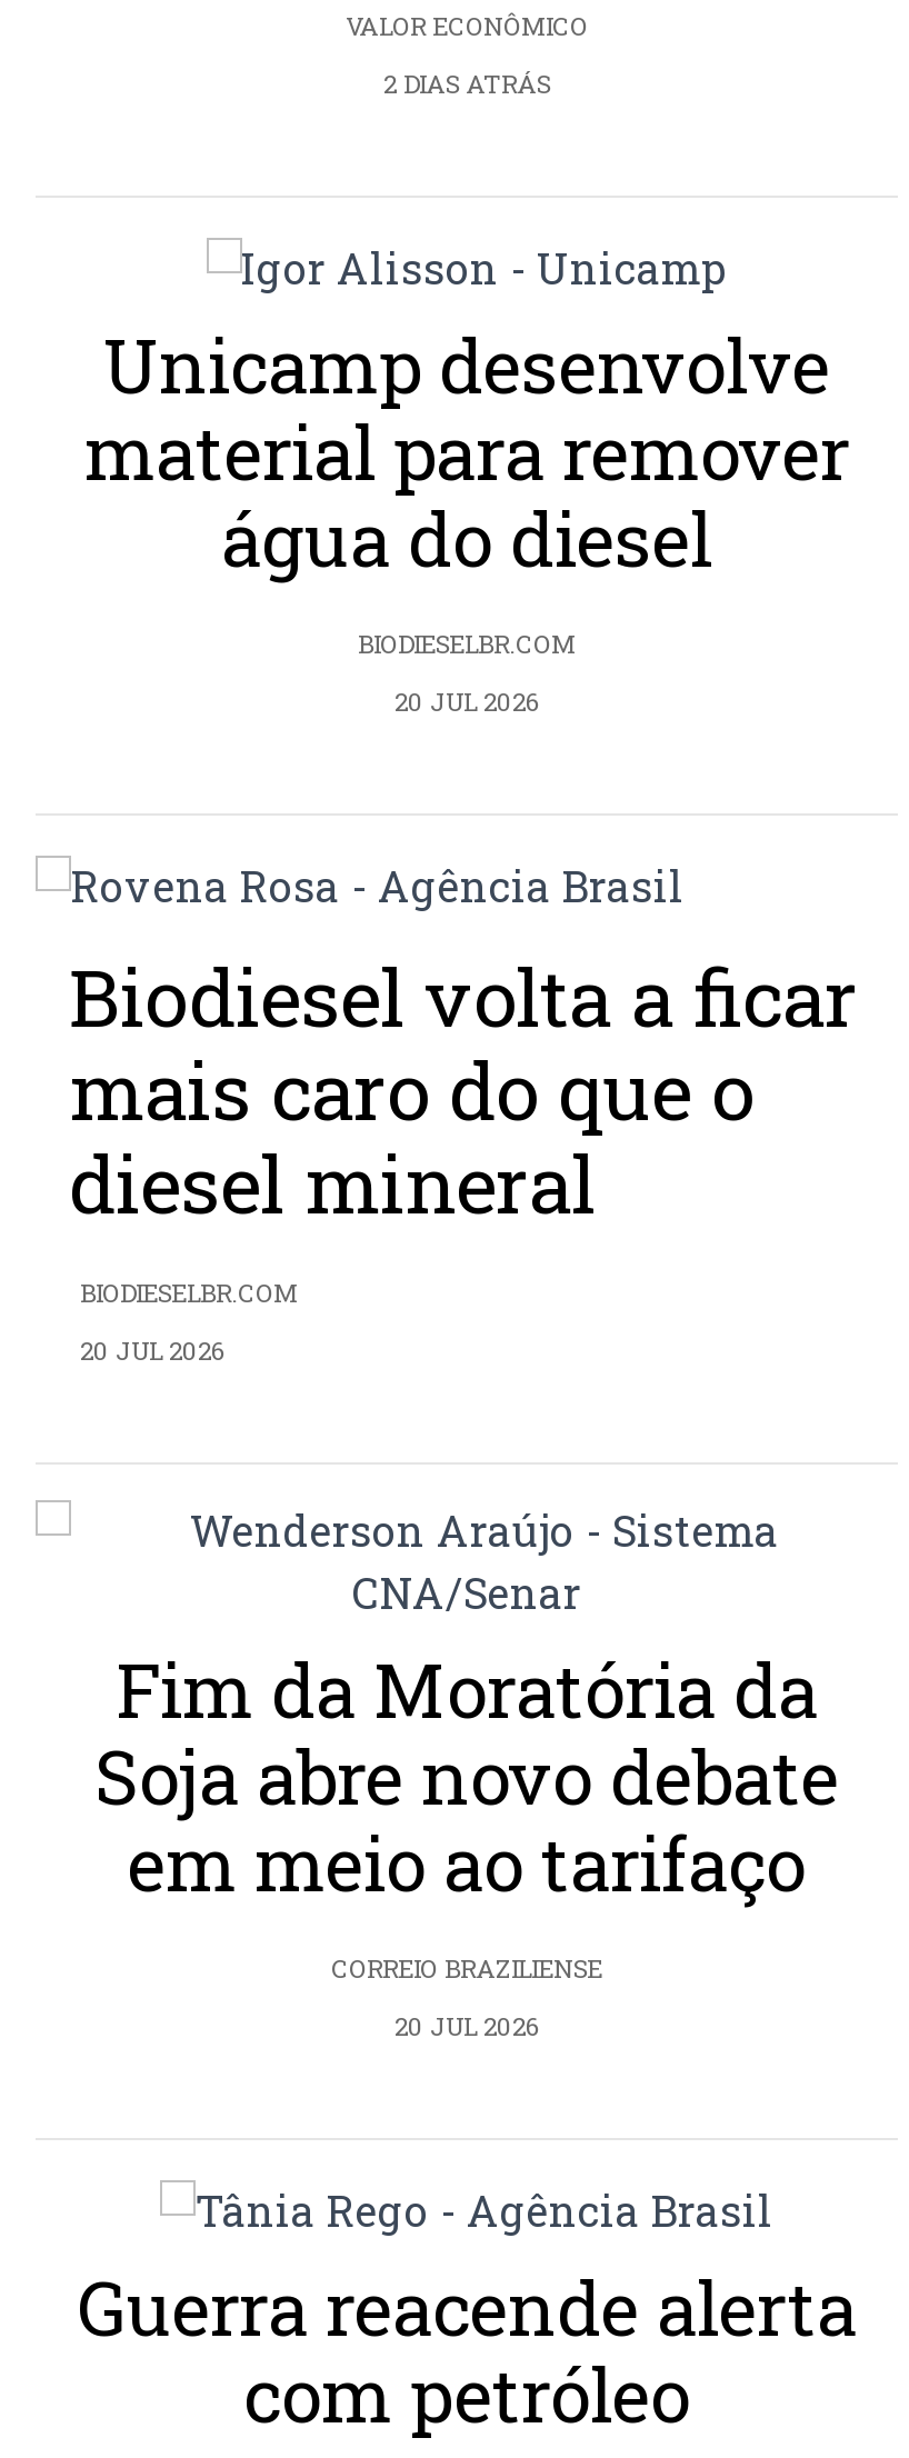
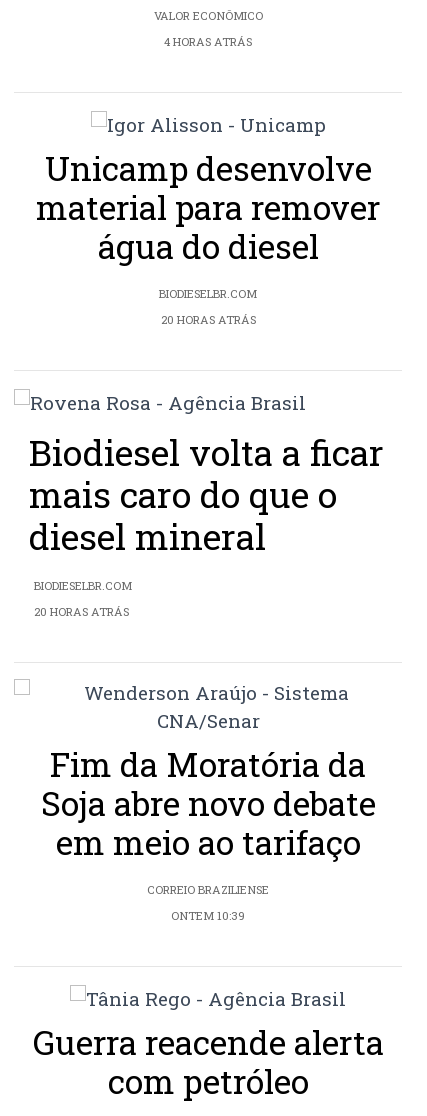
- 2 DIAS ATRÁS
+ 4 HORAS ATRÁS

- 20 JUL 2026
+ 20 HORAS ATRÁS

- 20 JUL 2026
+ 20 HORAS ATRÁS

- 20 JUL 2026
+ ONTEM 10:39
